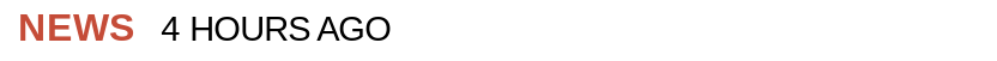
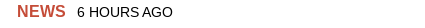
- NEWS 4 HOURS AGO
+ NEWS 6 HOURS AGO
